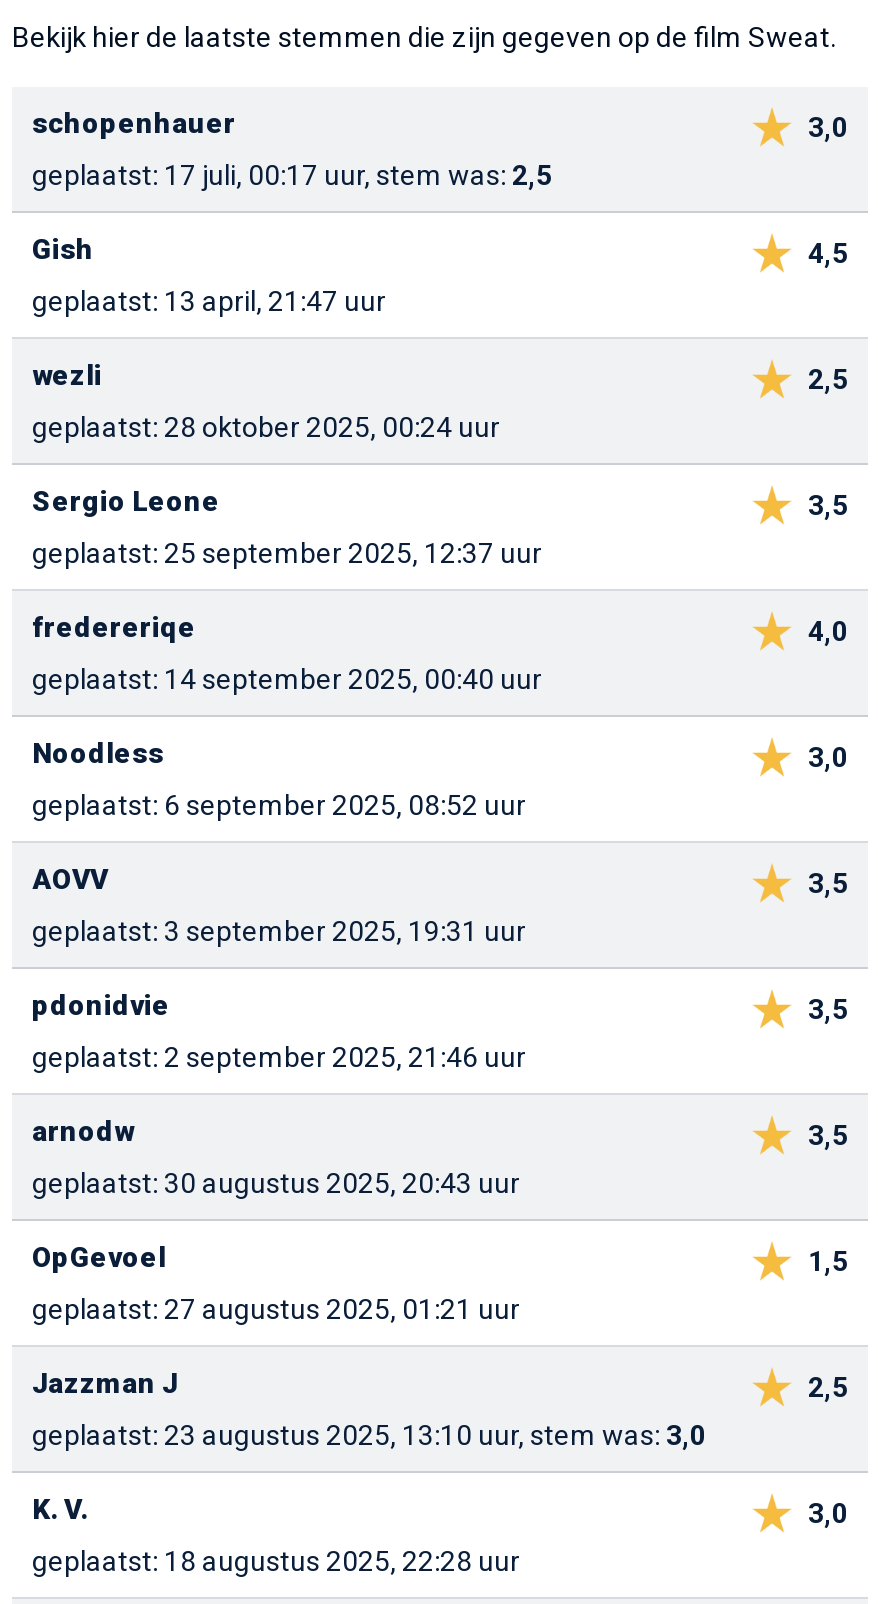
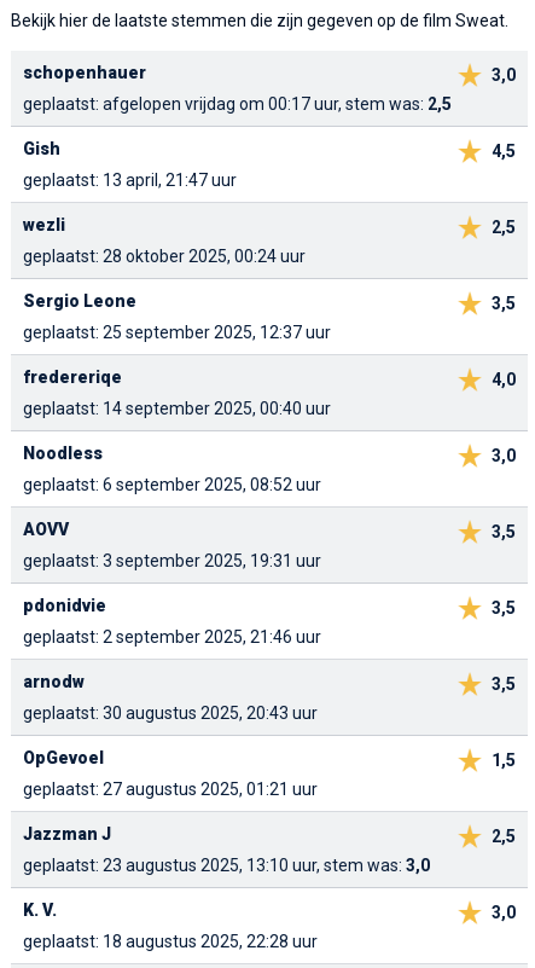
- geplaatst: 17 juli, 00:17 uur, stem was: 2,5
+ geplaatst: afgelopen vrijdag om 00:17 uur, stem was: 2,5
